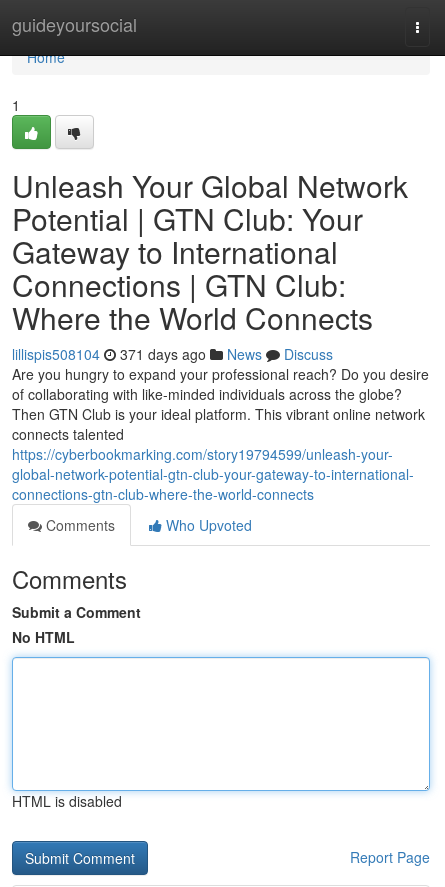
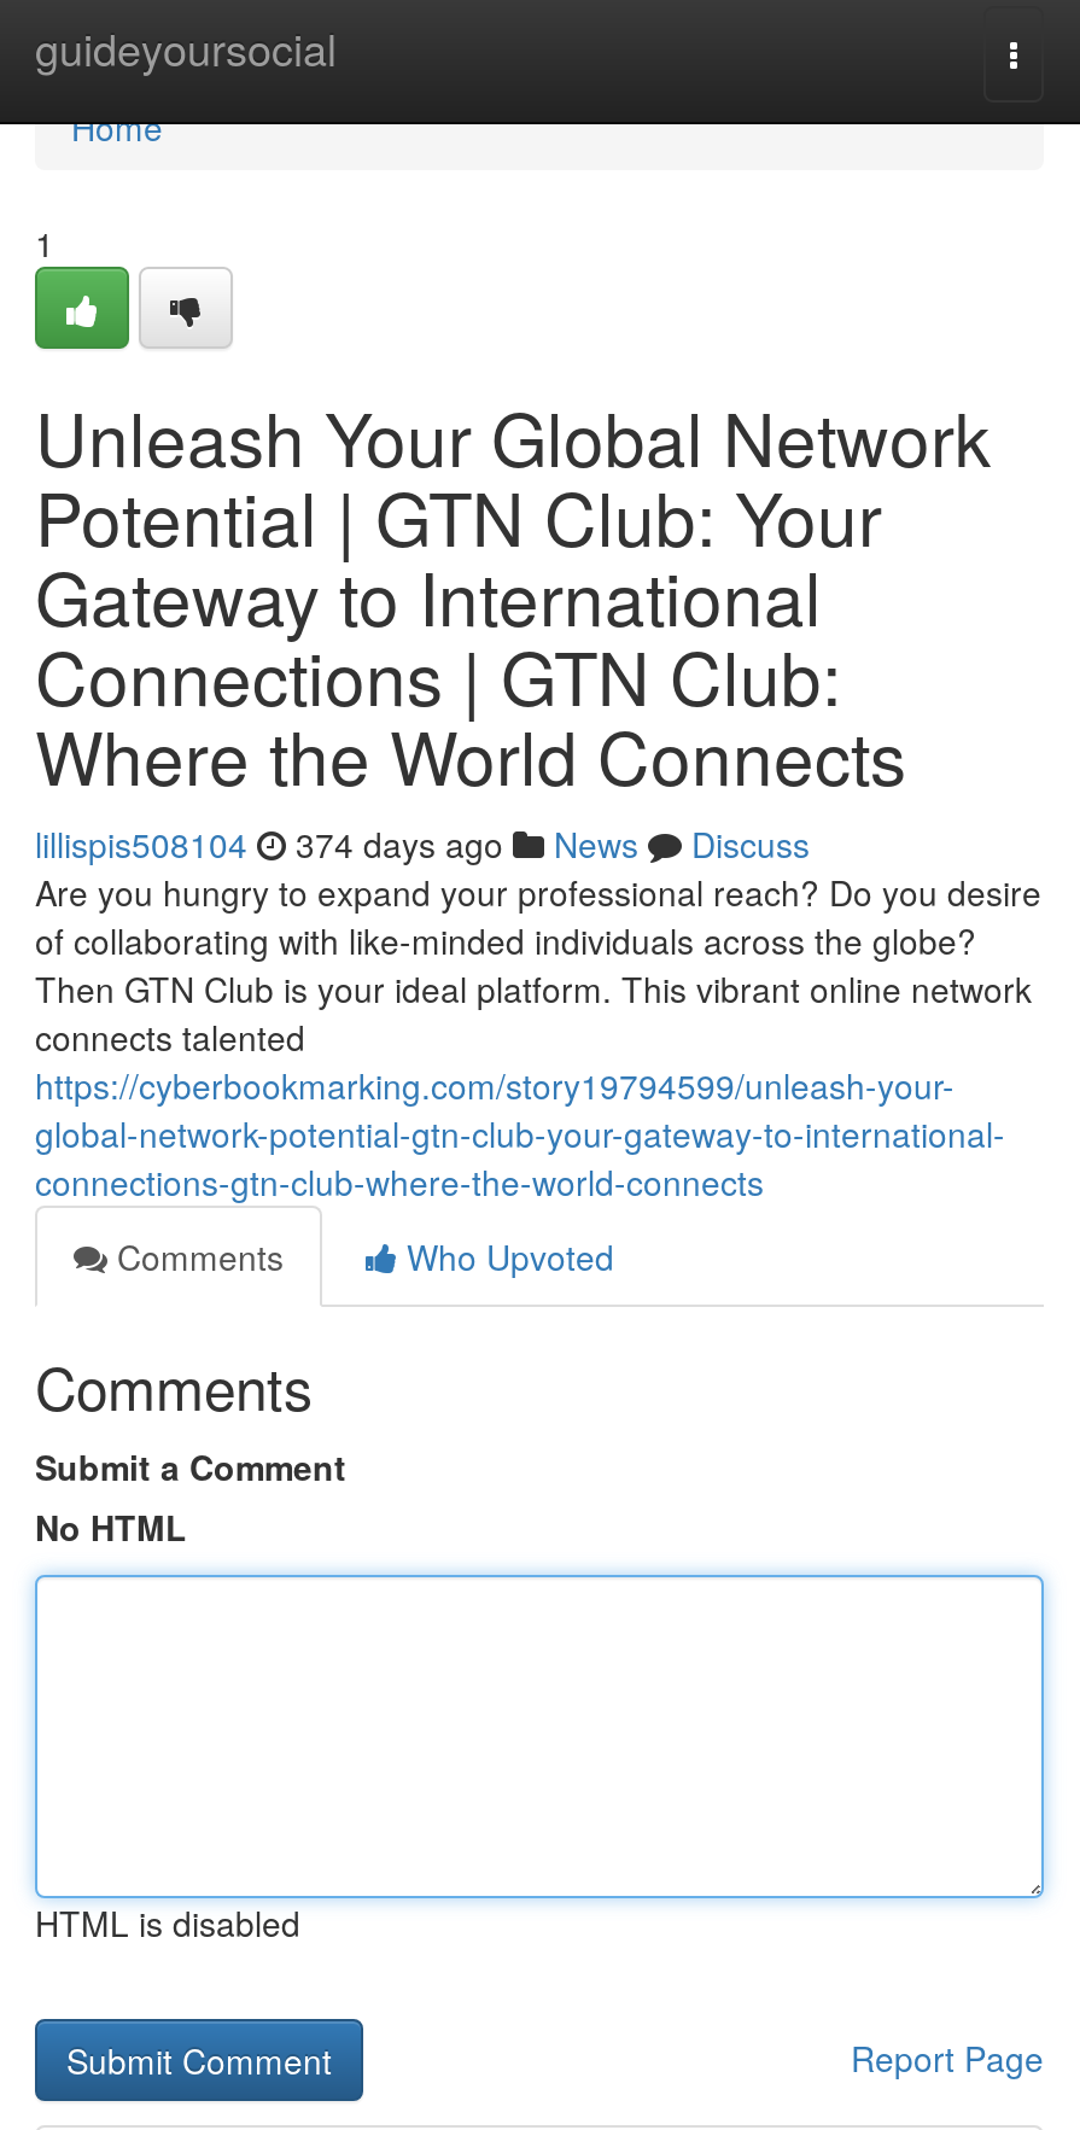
- lillispis508104 371 days ago News Discuss
+ lillispis508104 374 days ago News Discuss
